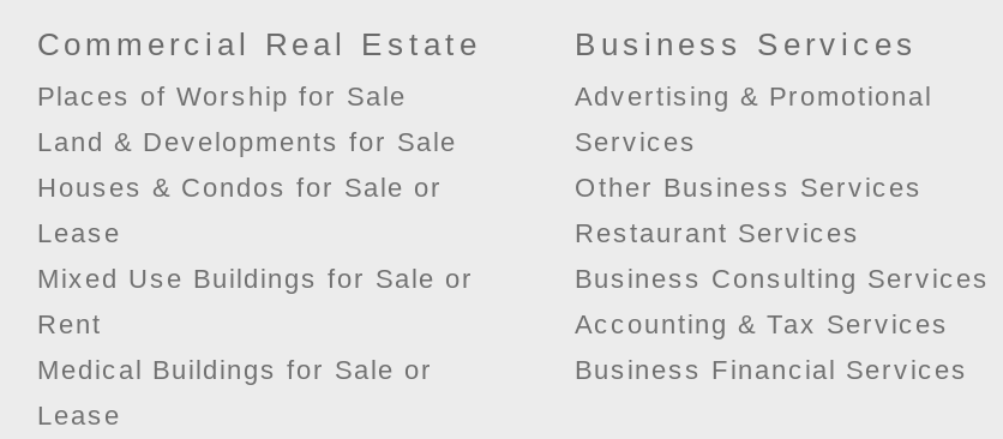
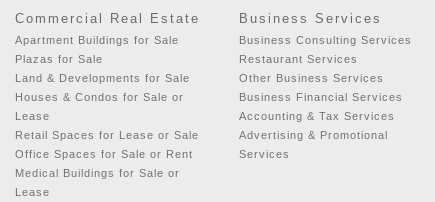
- Places of Worship for Sale
+ Apartment Buildings for Sale
+ Plazas for Sale

moved down: Advertising & Promotional | Services

moved up: Business Consulting Services | Restaurant Services | Other Business Services | Business Financial Services | Accounting & Tax Services

- Mixed Use Buildings for Sale or
+ Retail Spaces for Lease or Sale

- Rent
+ Office Spaces for Sale or Rent
